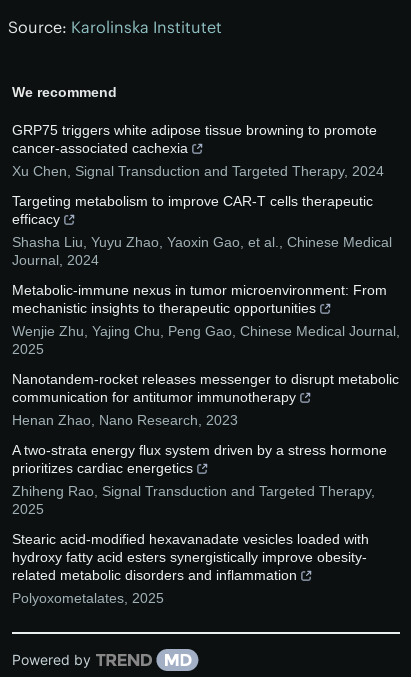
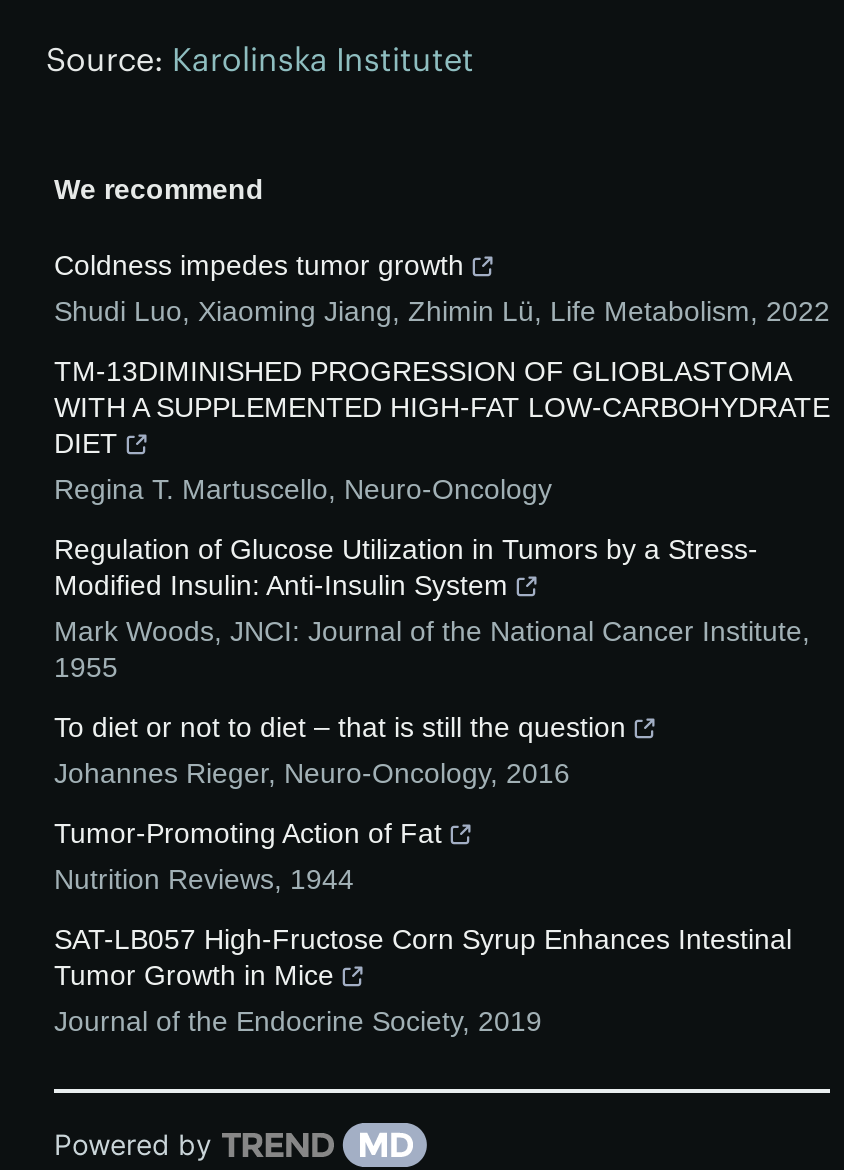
- GRP75 triggers white adipose tissue browning to promote
- cancer-associated cachexia
- Xu Chen, Signal Transduction and Targeted Therapy, 2024
+ Coldness impedes tumor growth
+ Shudi Luo, Xiaoming Jiang, Zhimin Lü, Life Metabolism, 2022

- Targeting metabolism to improve CAR-T cells therapeutic
- efficacy
- Shasha Liu, Yuyu Zhao, Yaoxin Gao, et al., Chinese Medical
- Journal, 2024
+ TM-13DIMINISHED PROGRESSION OF GLIOBLASTOMA
+ WITH A SUPPLEMENTED HIGH-FAT LOW-CARBOHYDRATE
+ DIET
+ Regina T. Martuscello, Neuro-Oncology

- Metabolic-immune nexus in tumor microenvironment: From
- mechanistic insights to therapeutic opportunities
- Wenjie Zhu, Yajing Chu, Peng Gao, Chinese Medical Journal,
- 2025
+ Regulation of Glucose Utilization in Tumors by a Stress-
+ Modified Insulin: Anti-Insulin System
+ Mark Woods, JNCI: Journal of the National Cancer Institute,
+ 1955

- Nanotandem-rocket releases messenger to disrupt metabolic
- communication for antitumor immunotherapy
- Henan Zhao, Nano Research, 2023
+ To diet or not to diet – that is still the question
+ Johannes Rieger, Neuro-Oncology, 2016

- A two-strata energy flux system driven by a stress hormone
- prioritizes cardiac energetics
- Zhiheng Rao, Signal Transduction and Targeted Therapy,
- 2025
+ Tumor-Promoting Action of Fat
+ Nutrition Reviews, 1944

- Stearic acid-modified hexavanadate vesicles loaded with
- hydroxy fatty acid esters synergistically improve obesity-
- related metabolic disorders and inflammation
- Polyoxometalates, 2025
+ SAT-LB057 High-Fructose Corn Syrup Enhances Intestinal
+ Tumor Growth in Mice
+ Journal of the Endocrine Society, 2019
